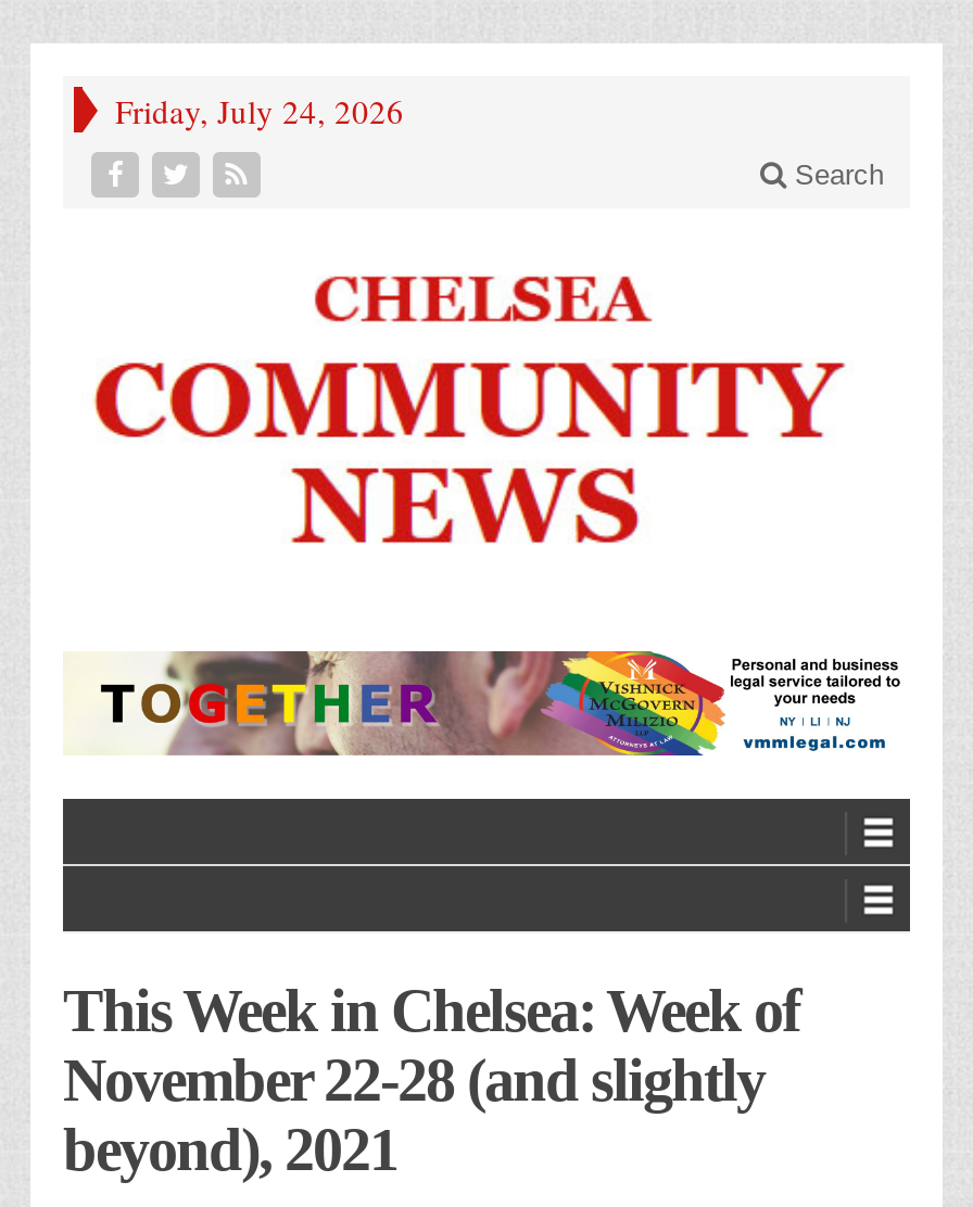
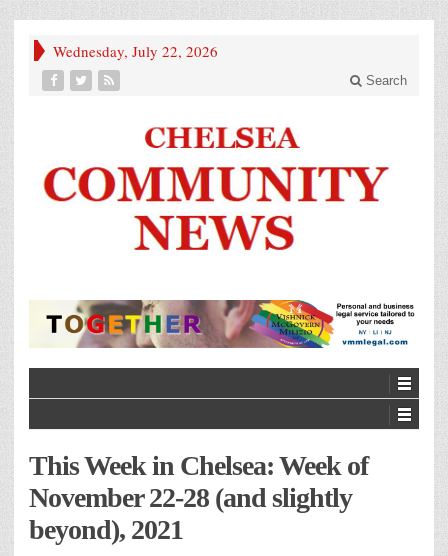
- Friday, July 24, 2026
+ Wednesday, July 22, 2026
